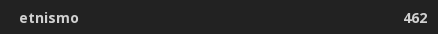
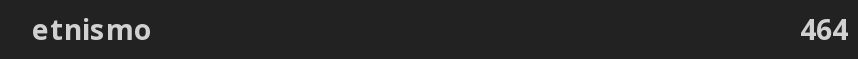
- 462
+ 464
